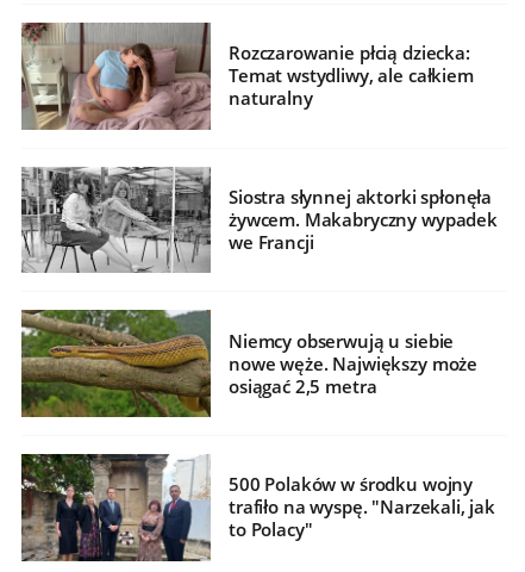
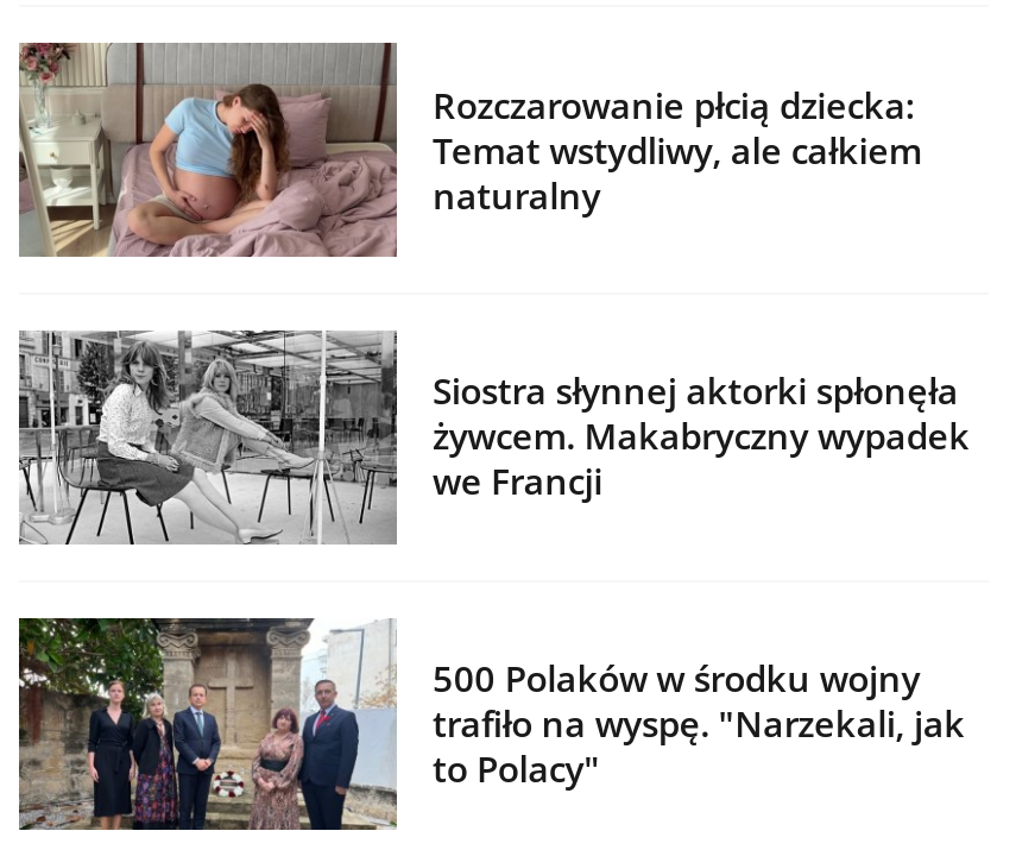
- [image]
- Niemcy obserwują u siebie
- nowe węże. Największy może
- osiągać 2,5 metra
